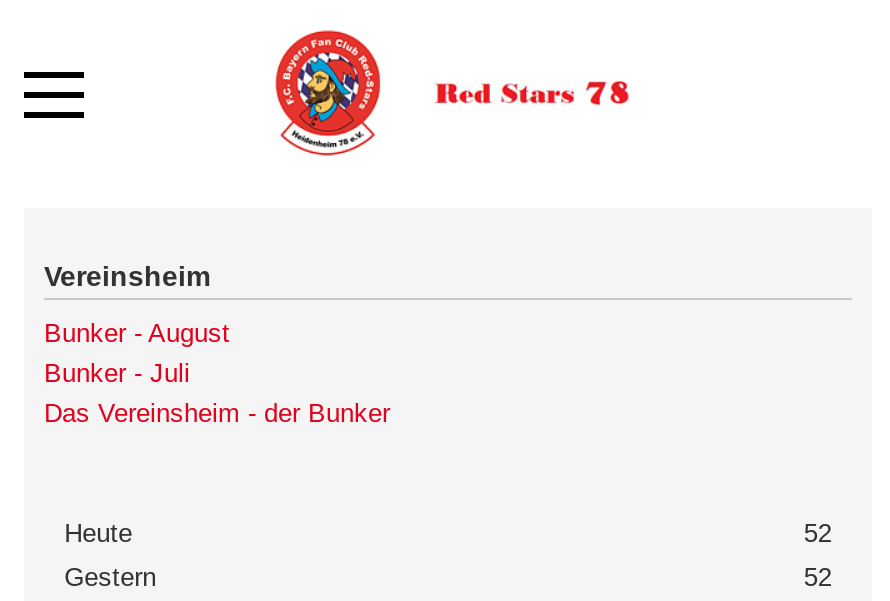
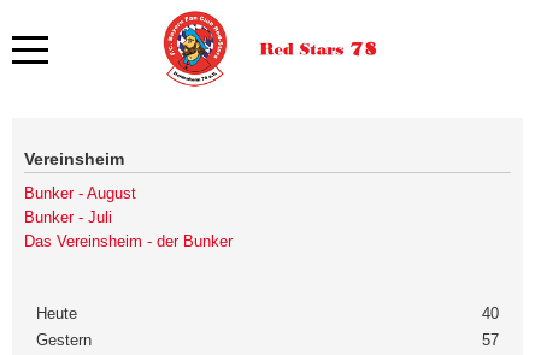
- 52
+ 40

- 52
+ 57
